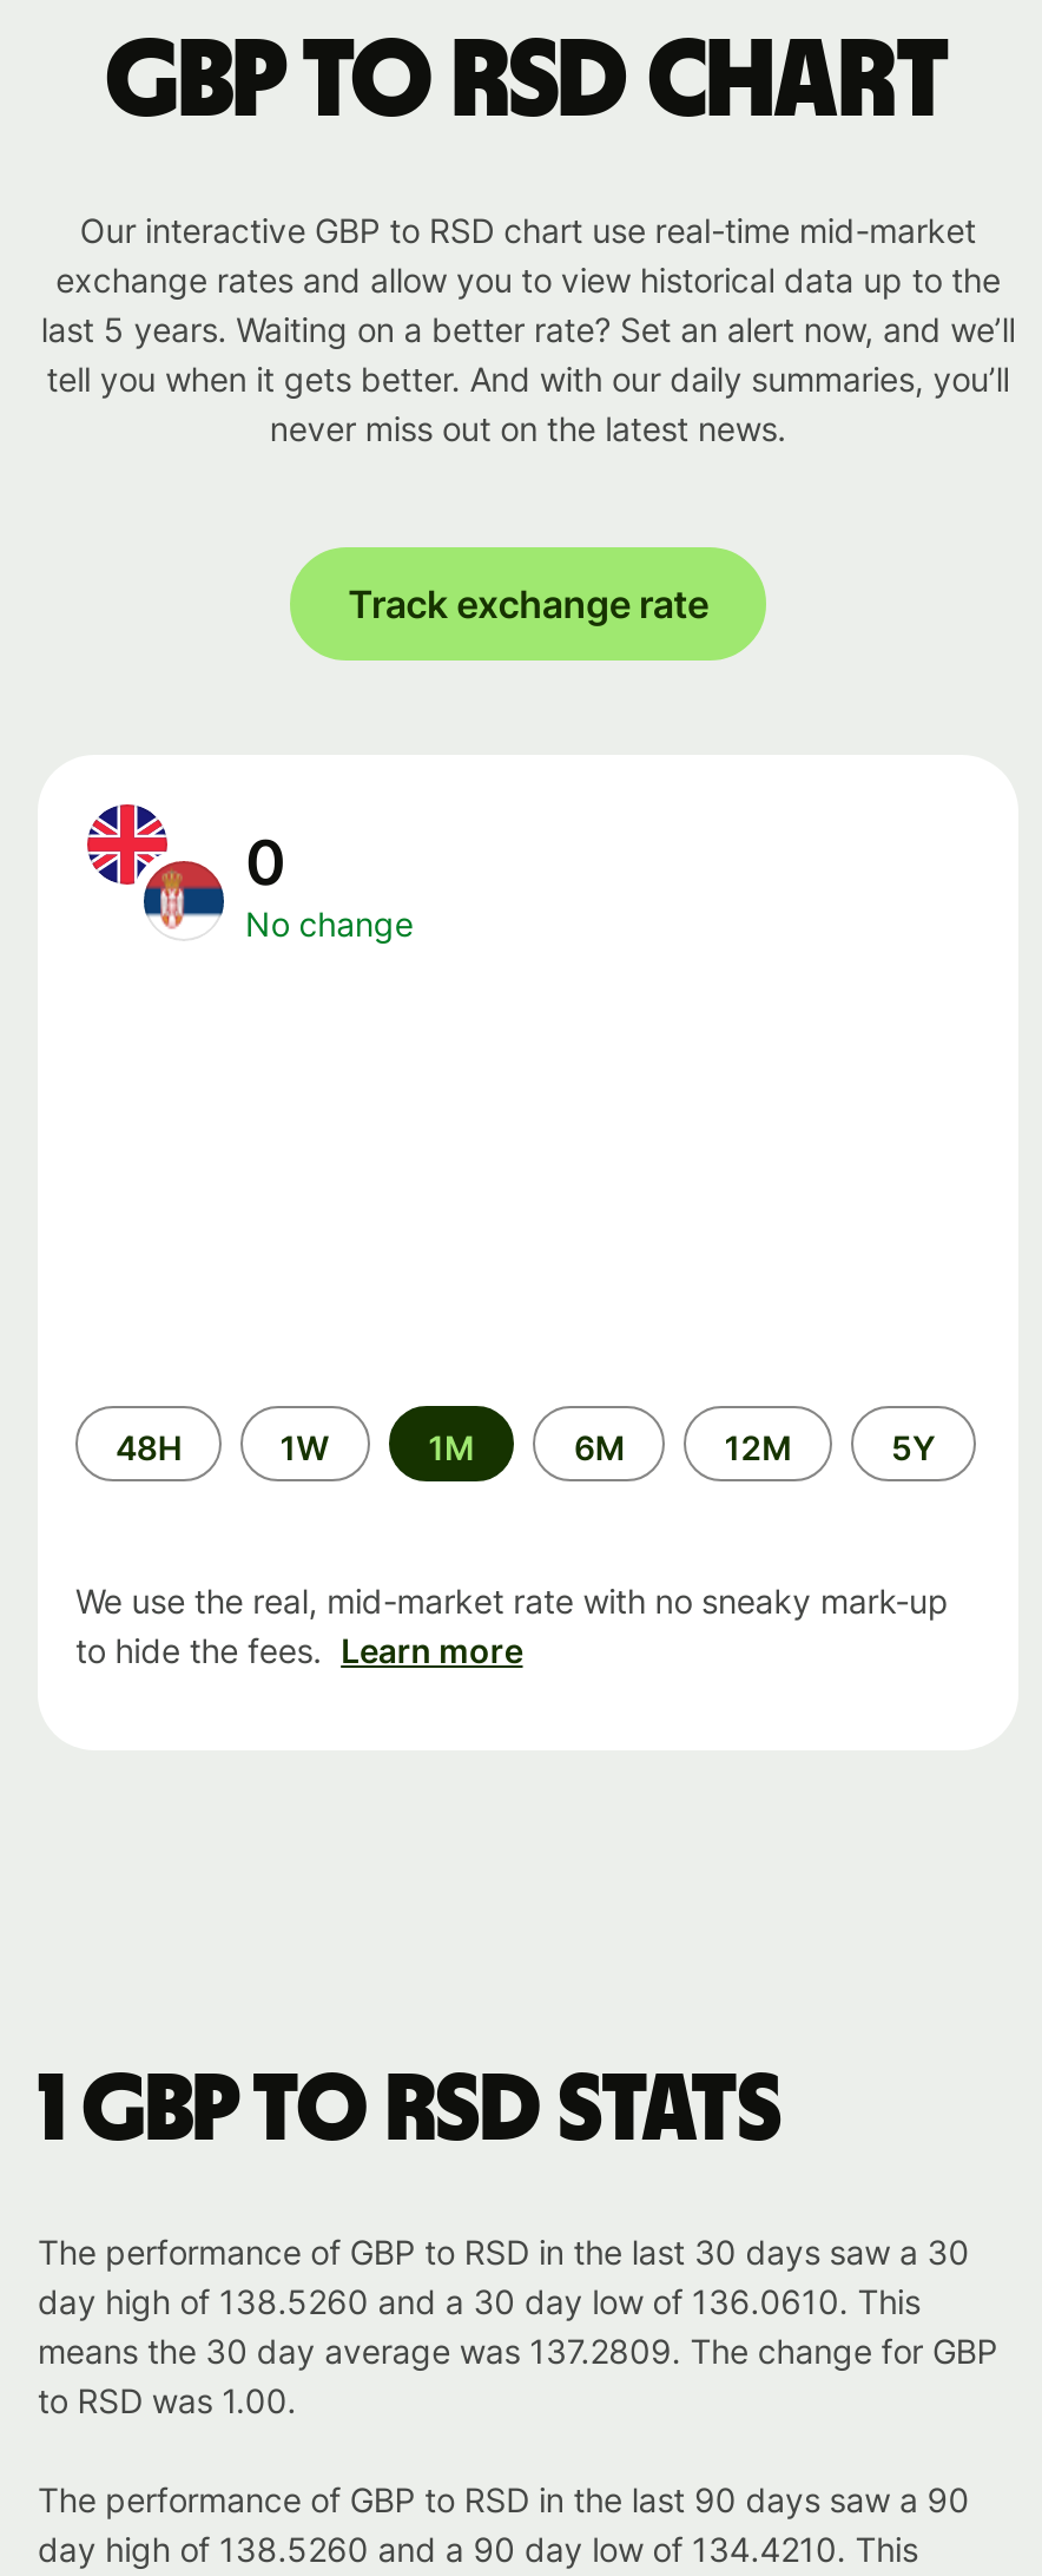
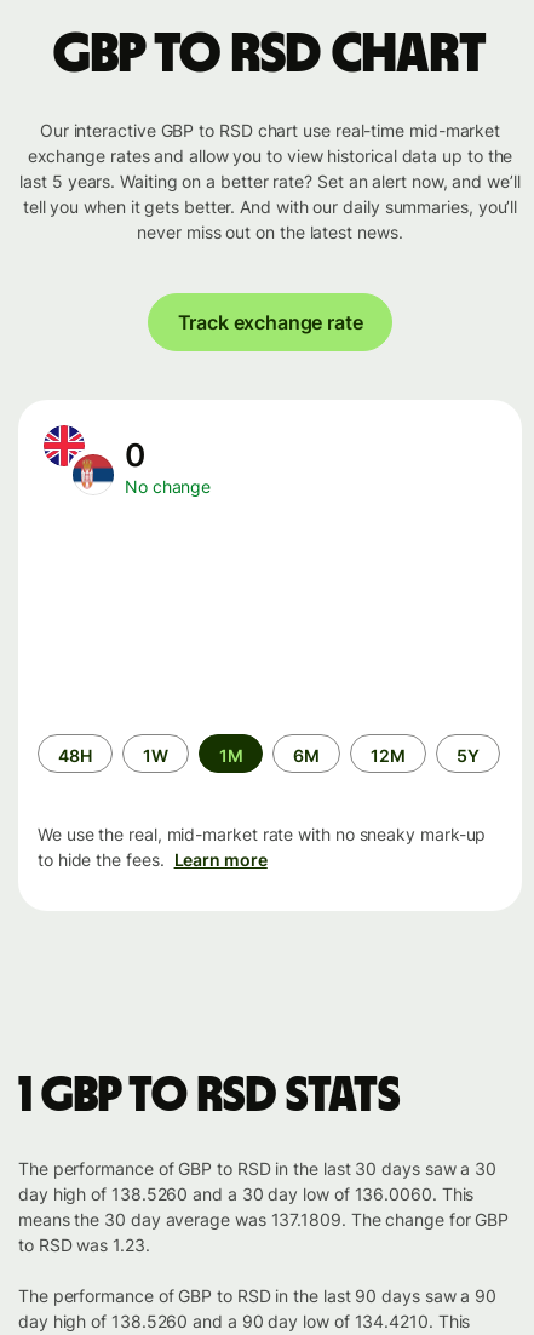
- day high of 138.5260 and a 30 day low of 136.0610. This
+ day high of 138.5260 and a 30 day low of 136.0060. This

- means the 30 day average was 137.2809. The change for GBP
+ means the 30 day average was 137.1809. The change for GBP

- to RSD was 1.00.
+ to RSD was 1.23.
